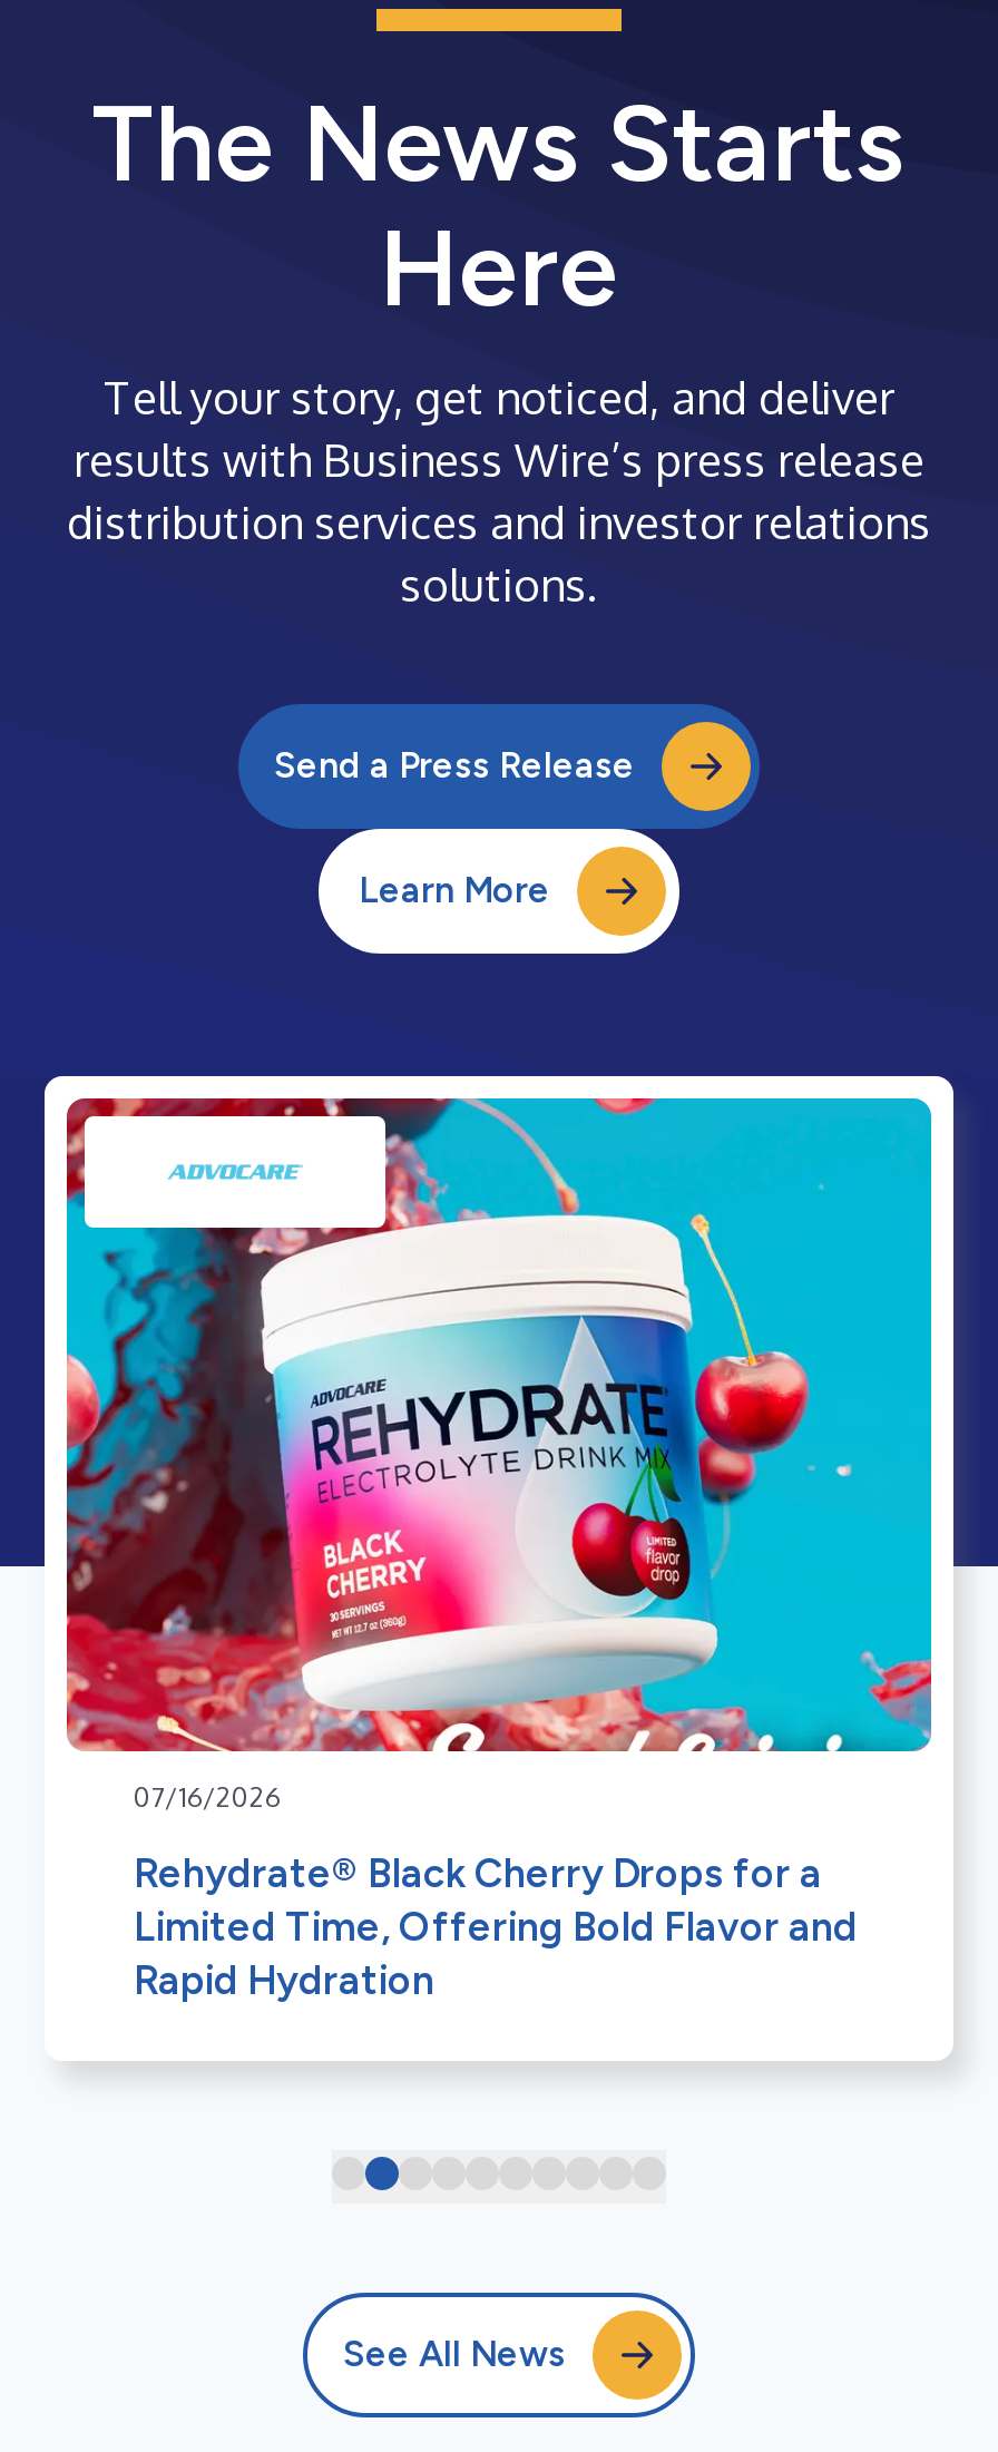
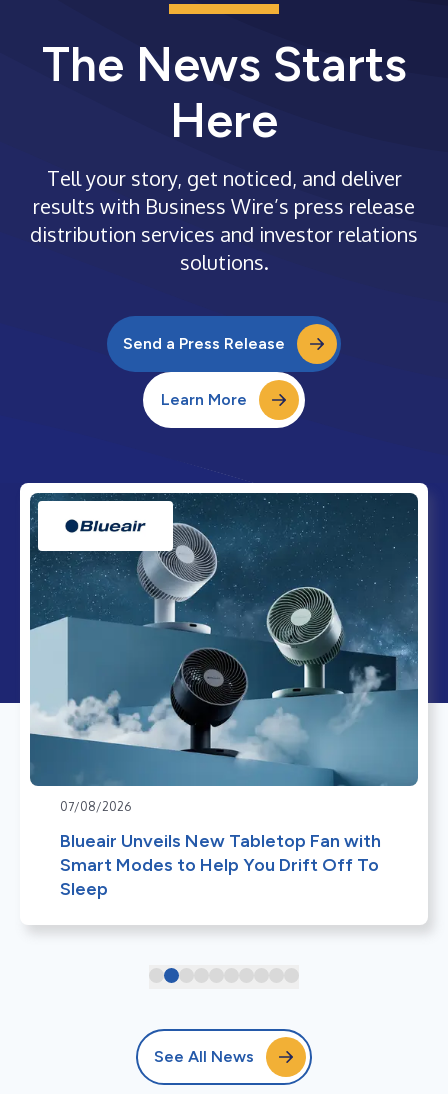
- [image]
- 07/16/2026
+ [image]
+ 07/08/2026

- Rehydrate® Black Cherry Drops for a
- Limited Time, Offering Bold Flavor and
- Rapid Hydration
+ Blueair Unveils New Tabletop Fan with
+ Smart Modes to Help You Drift Off To
+ Sleep
